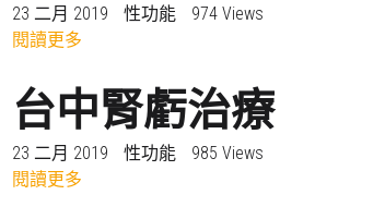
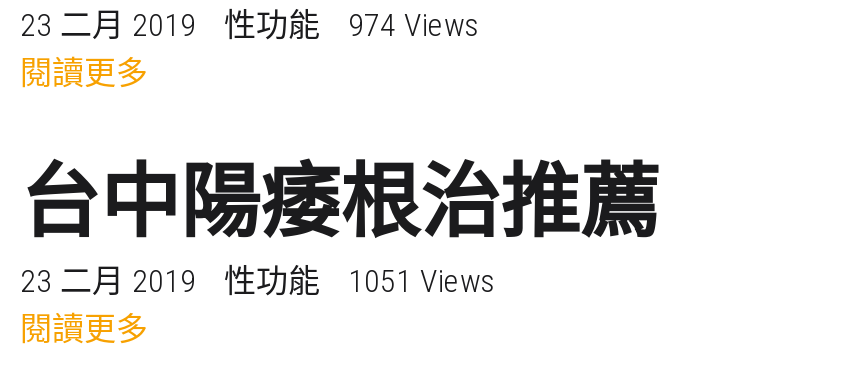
- 台中腎虧治療
+ 台中陽痿根治推薦

- 23 二月 2019 性功能 985 Views
+ 23 二月 2019 性功能 1051 Views
